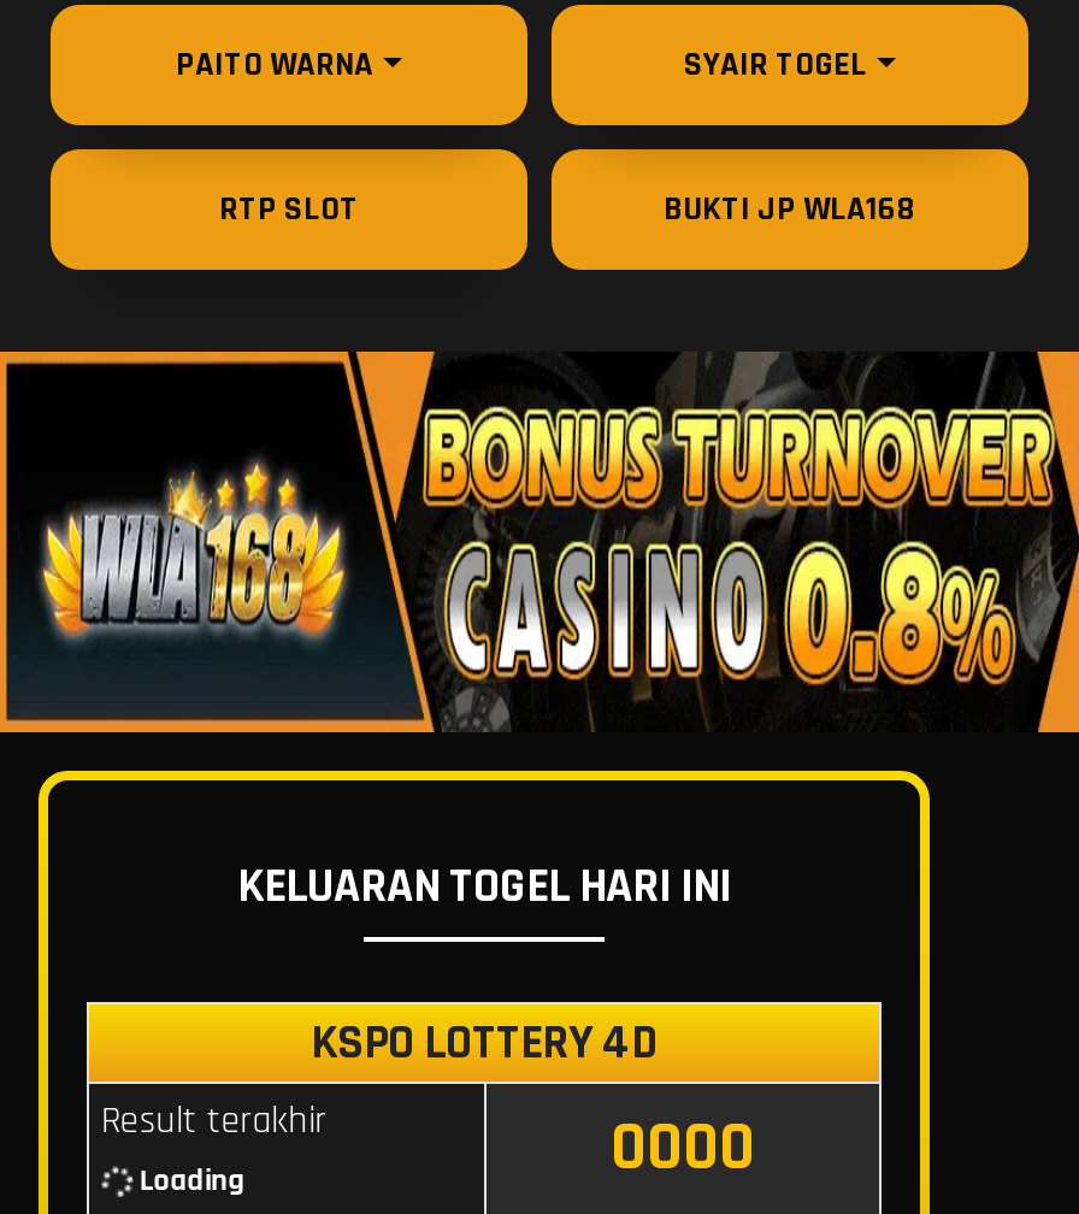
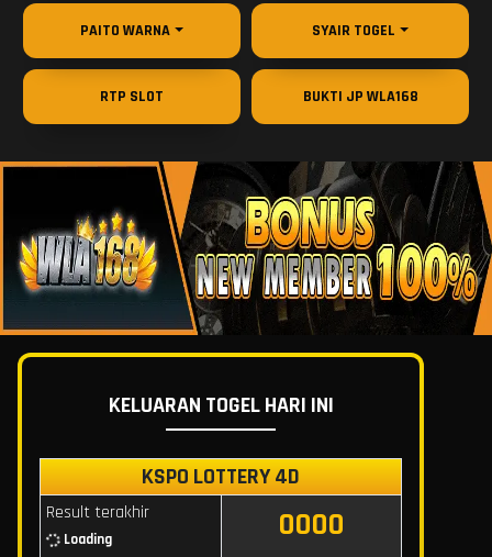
- [image]
+ [image]
